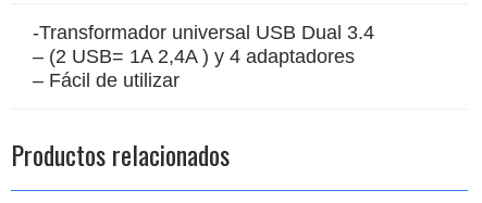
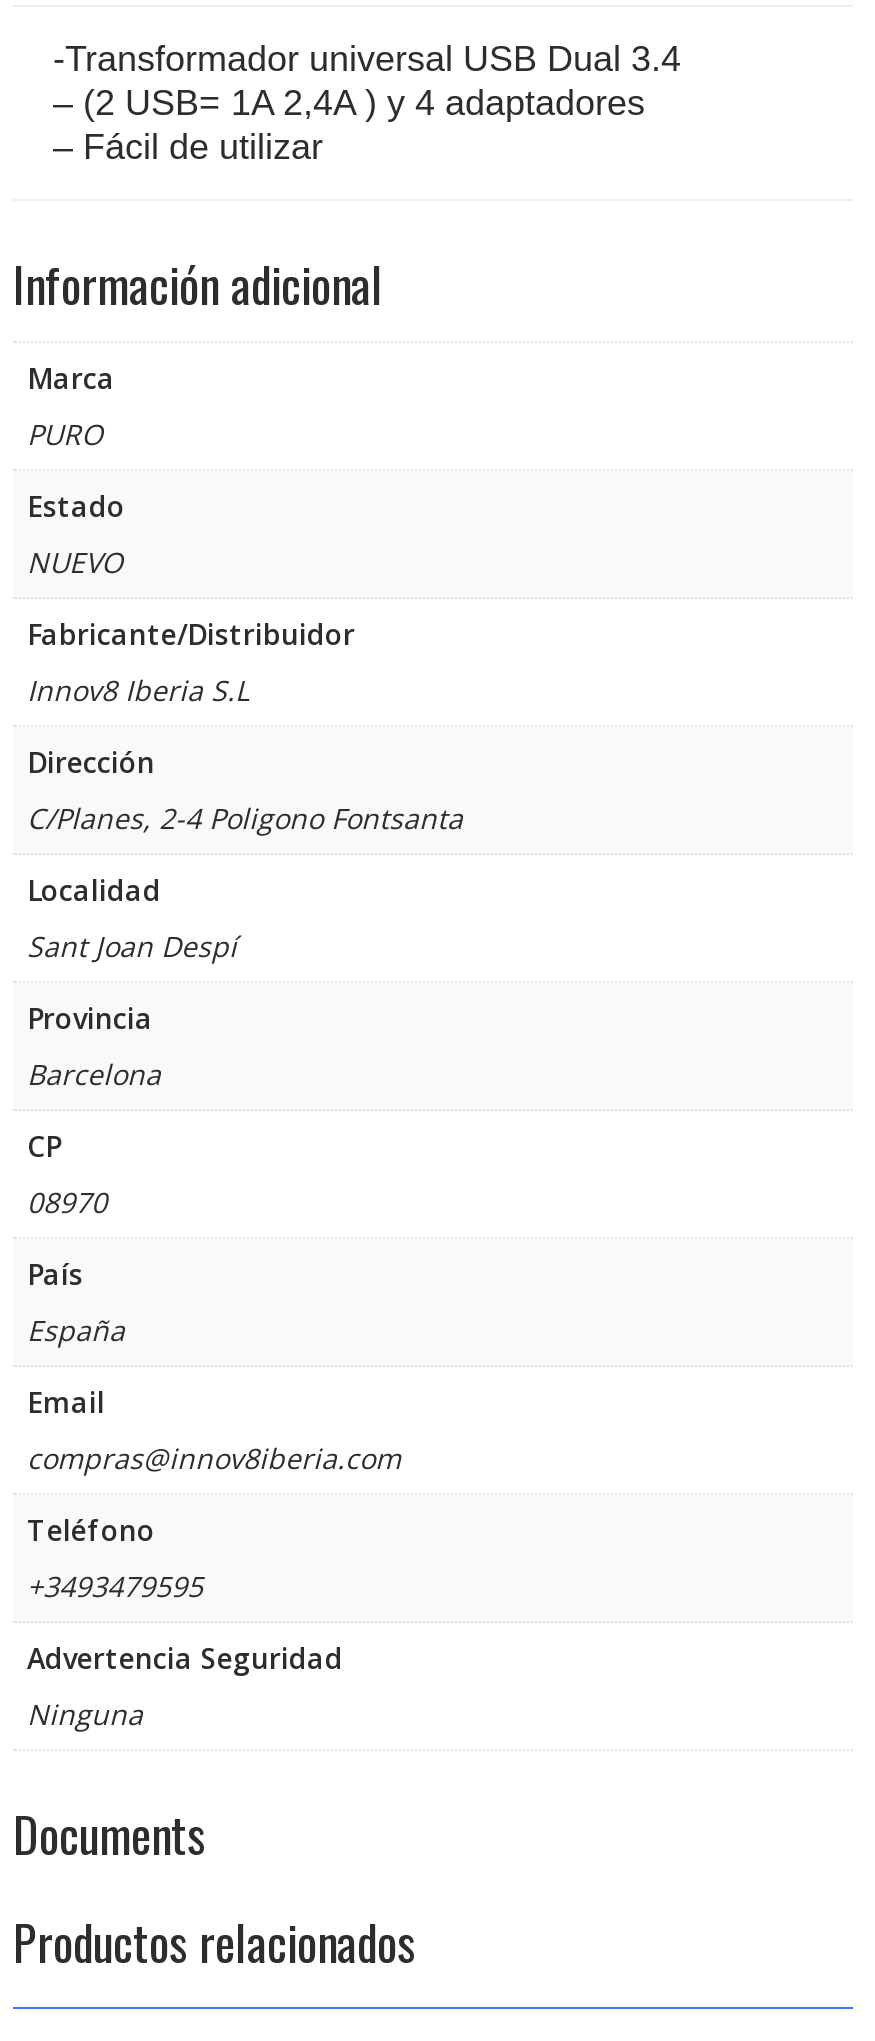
+ Información adicional
+ Marca
+ PURO
+ Estado
+ NUEVO
+ Fabricante/Distribuidor
+ Innov8 Iberia S.L
+ Dirección
+ C/Planes, 2-4 Poligono Fontsanta
+ Localidad
+ Sant Joan Despí
+ Provincia
+ Barcelona
+ CP
+ 08970
+ País
+ España
+ Email
+ compras@innov8iberia.com
+ Teléfono
+ +3493479595
+ Advertencia Seguridad
+ Ninguna
+ Documents
